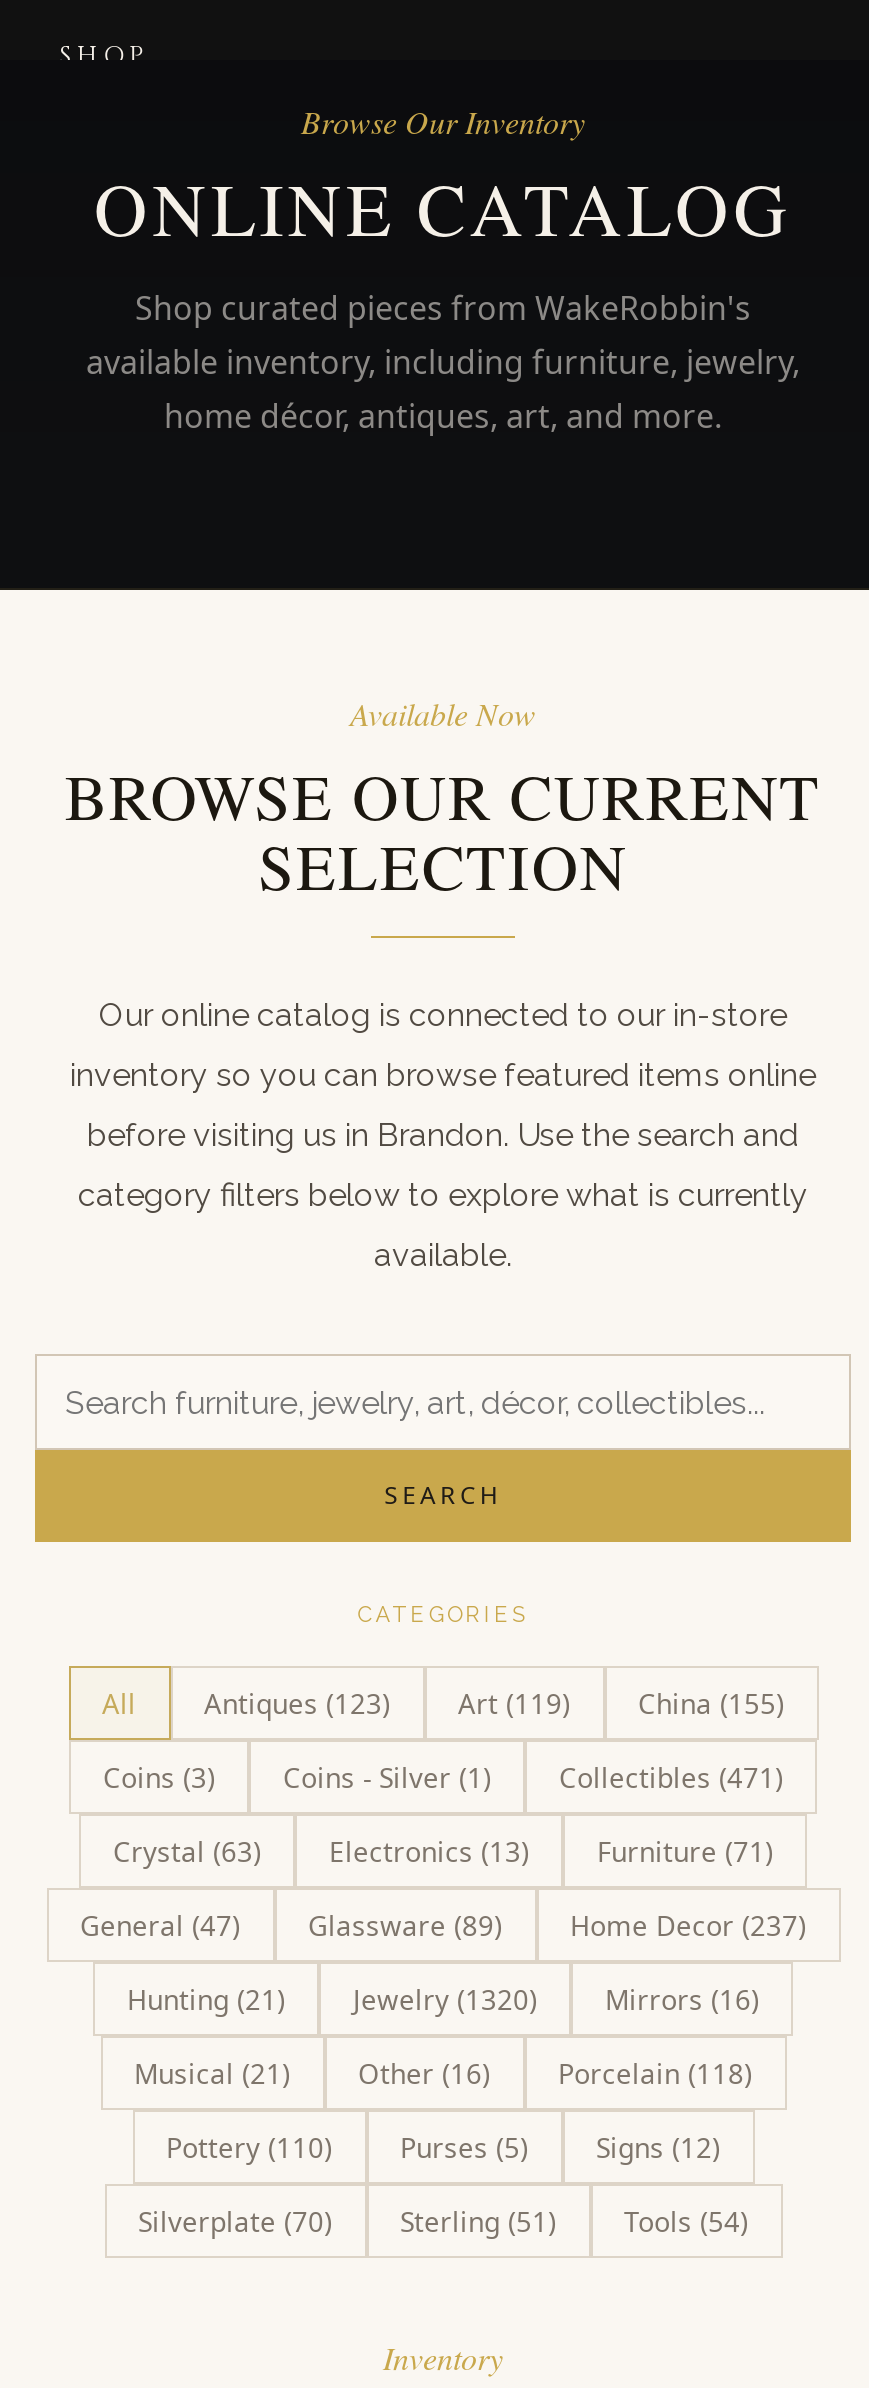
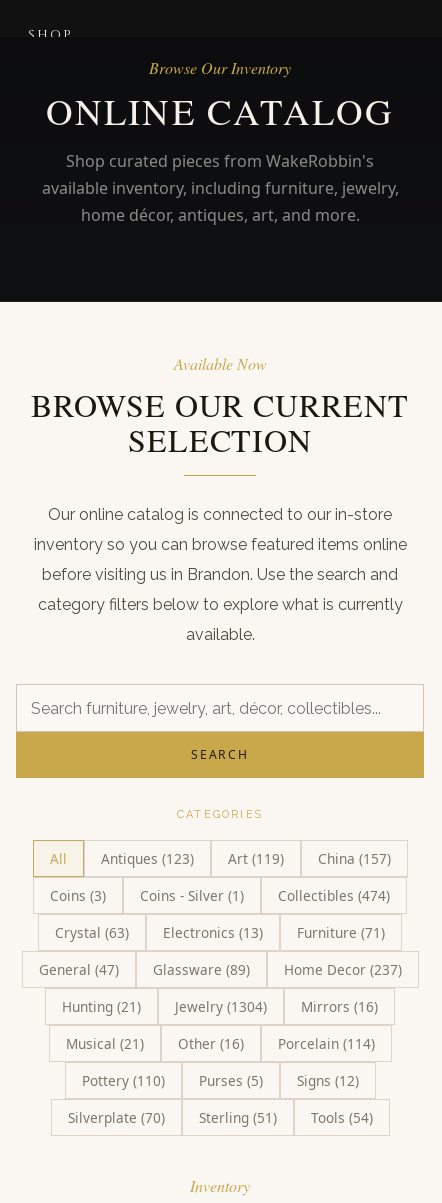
- All Antiques (123) Art (119) China (155)
+ All Antiques (123) Art (119) China (157)

- Collectibles (471)
+ Collectibles (474)

- Hunting (21) Jewelry (1320) Mirrors (16)
+ Hunting (21) Jewelry (1304) Mirrors (16)

- Musical (21) Other (16) Porcelain (118)
+ Musical (21) Other (16) Porcelain (114)
